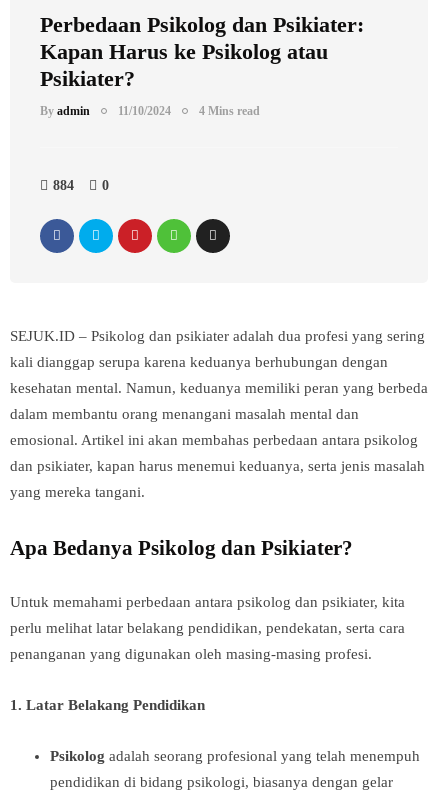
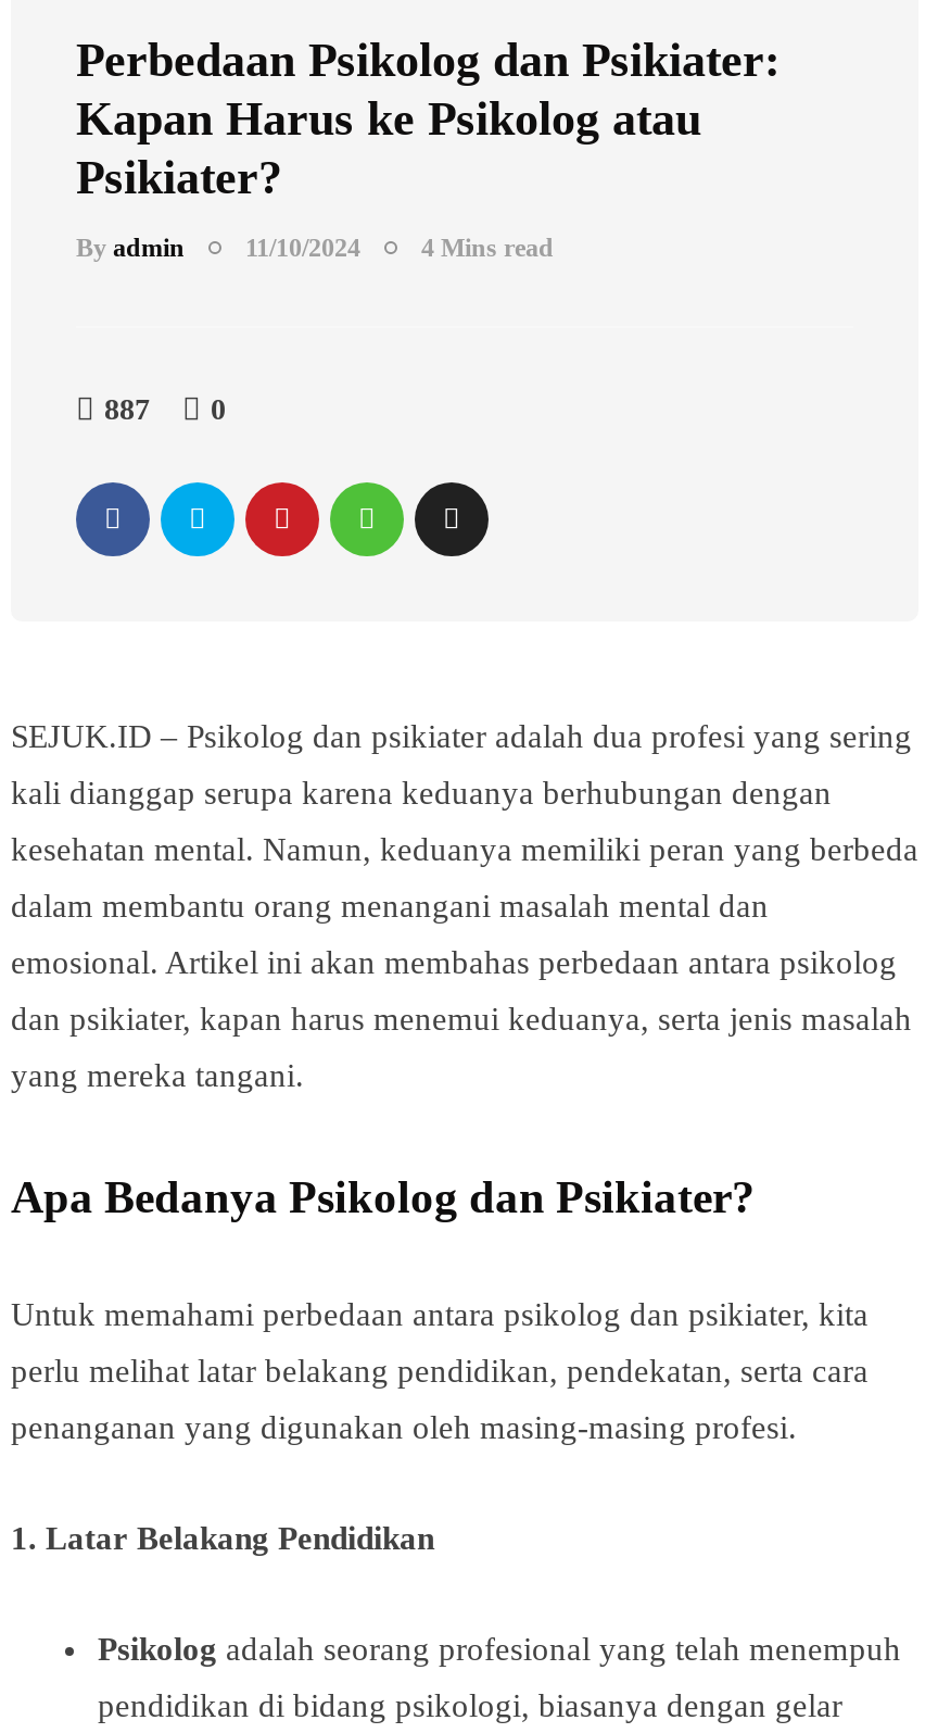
- 884 0
+ 887 0
